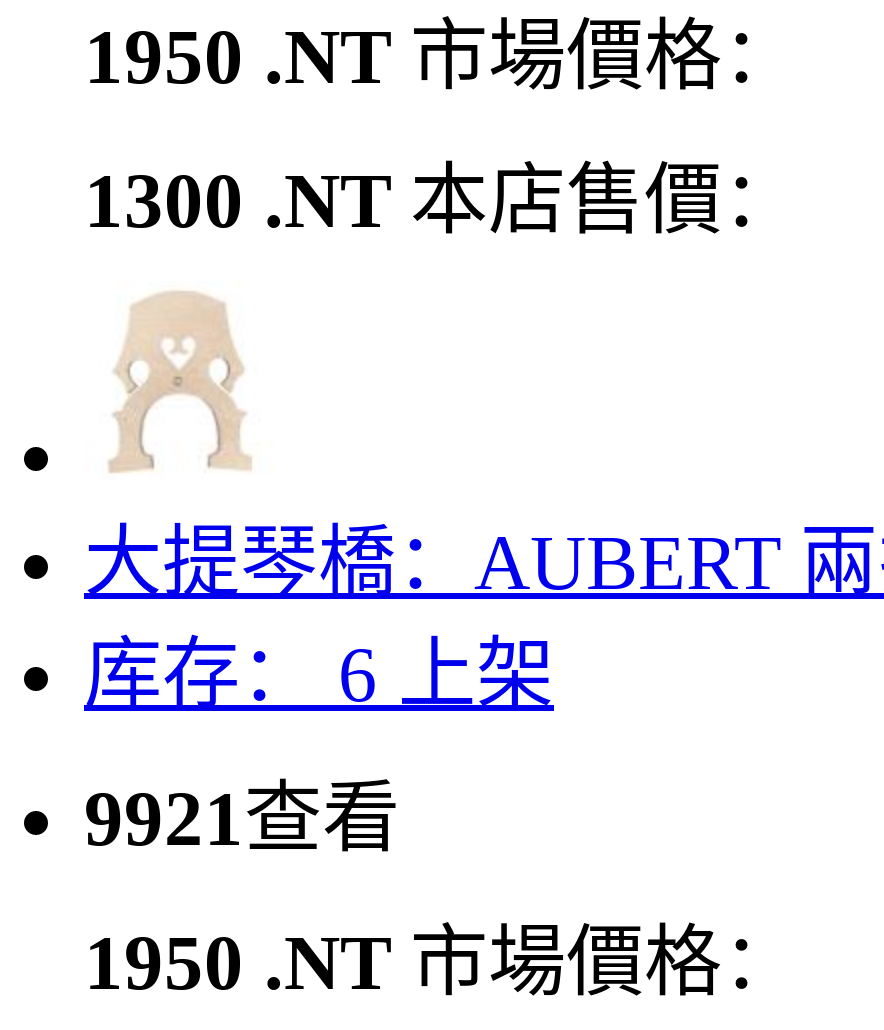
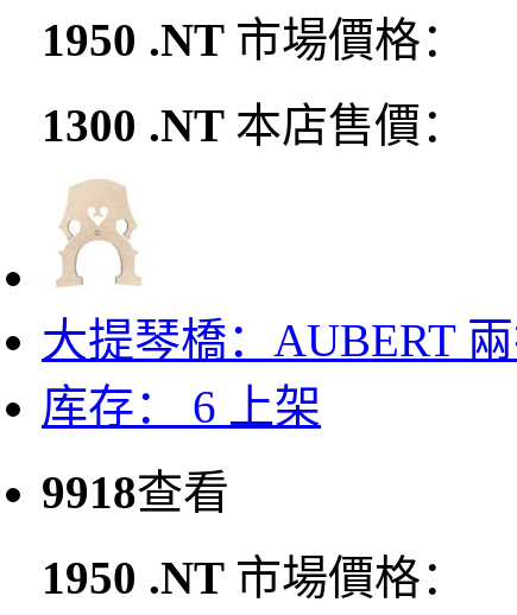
- 9921查看
+ 9918查看
